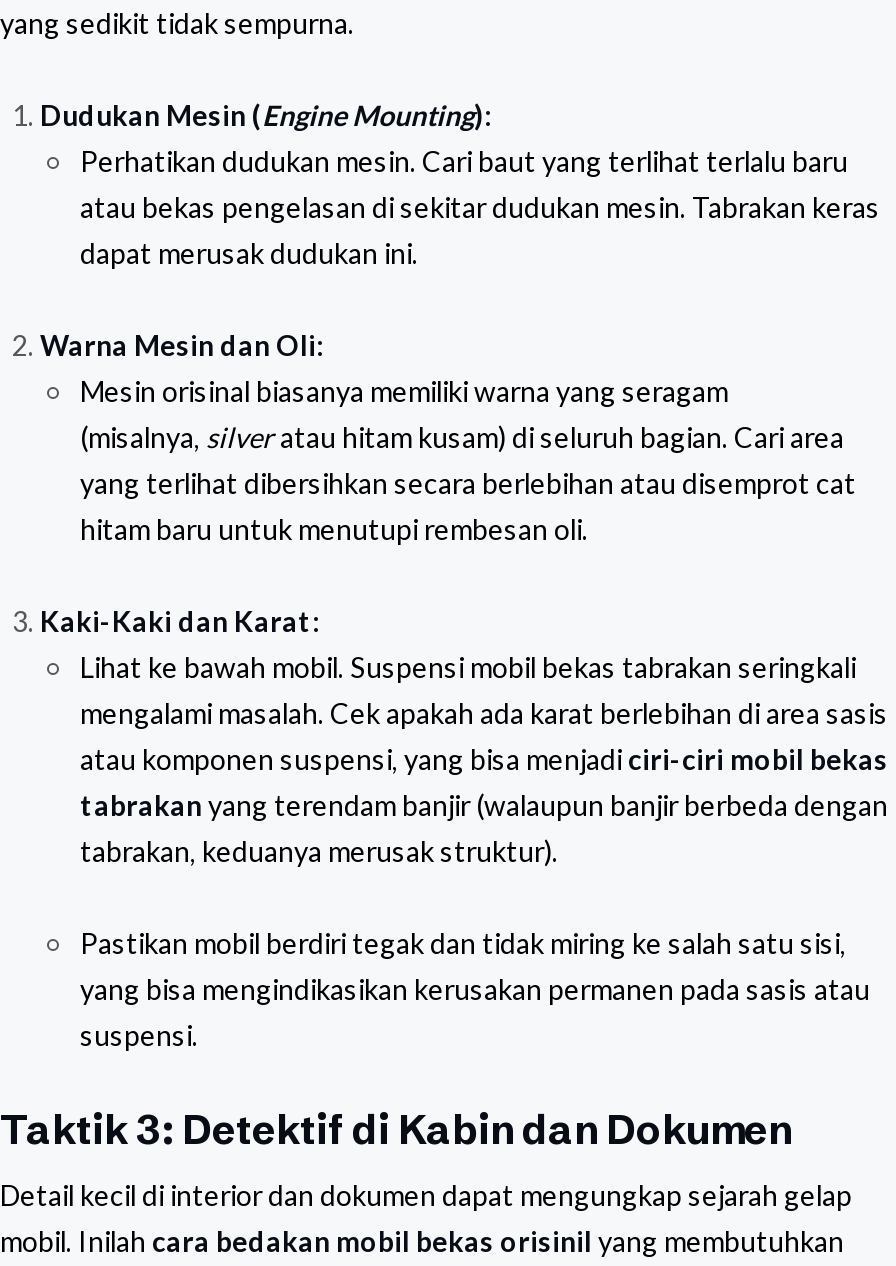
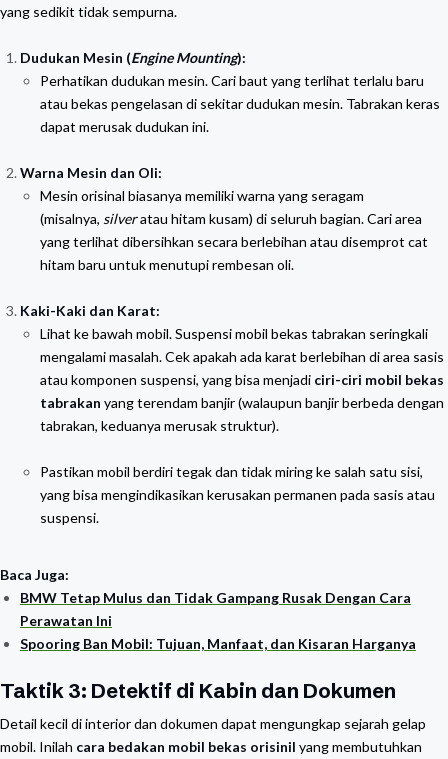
+ Baca Juga:
+ BMW Tetap Mulus dan Tidak Gampang Rusak Dengan Cara
+ Perawatan Ini
+ Spooring Ban Mobil: Tujuan, Manfaat, dan Kisaran Harganya
